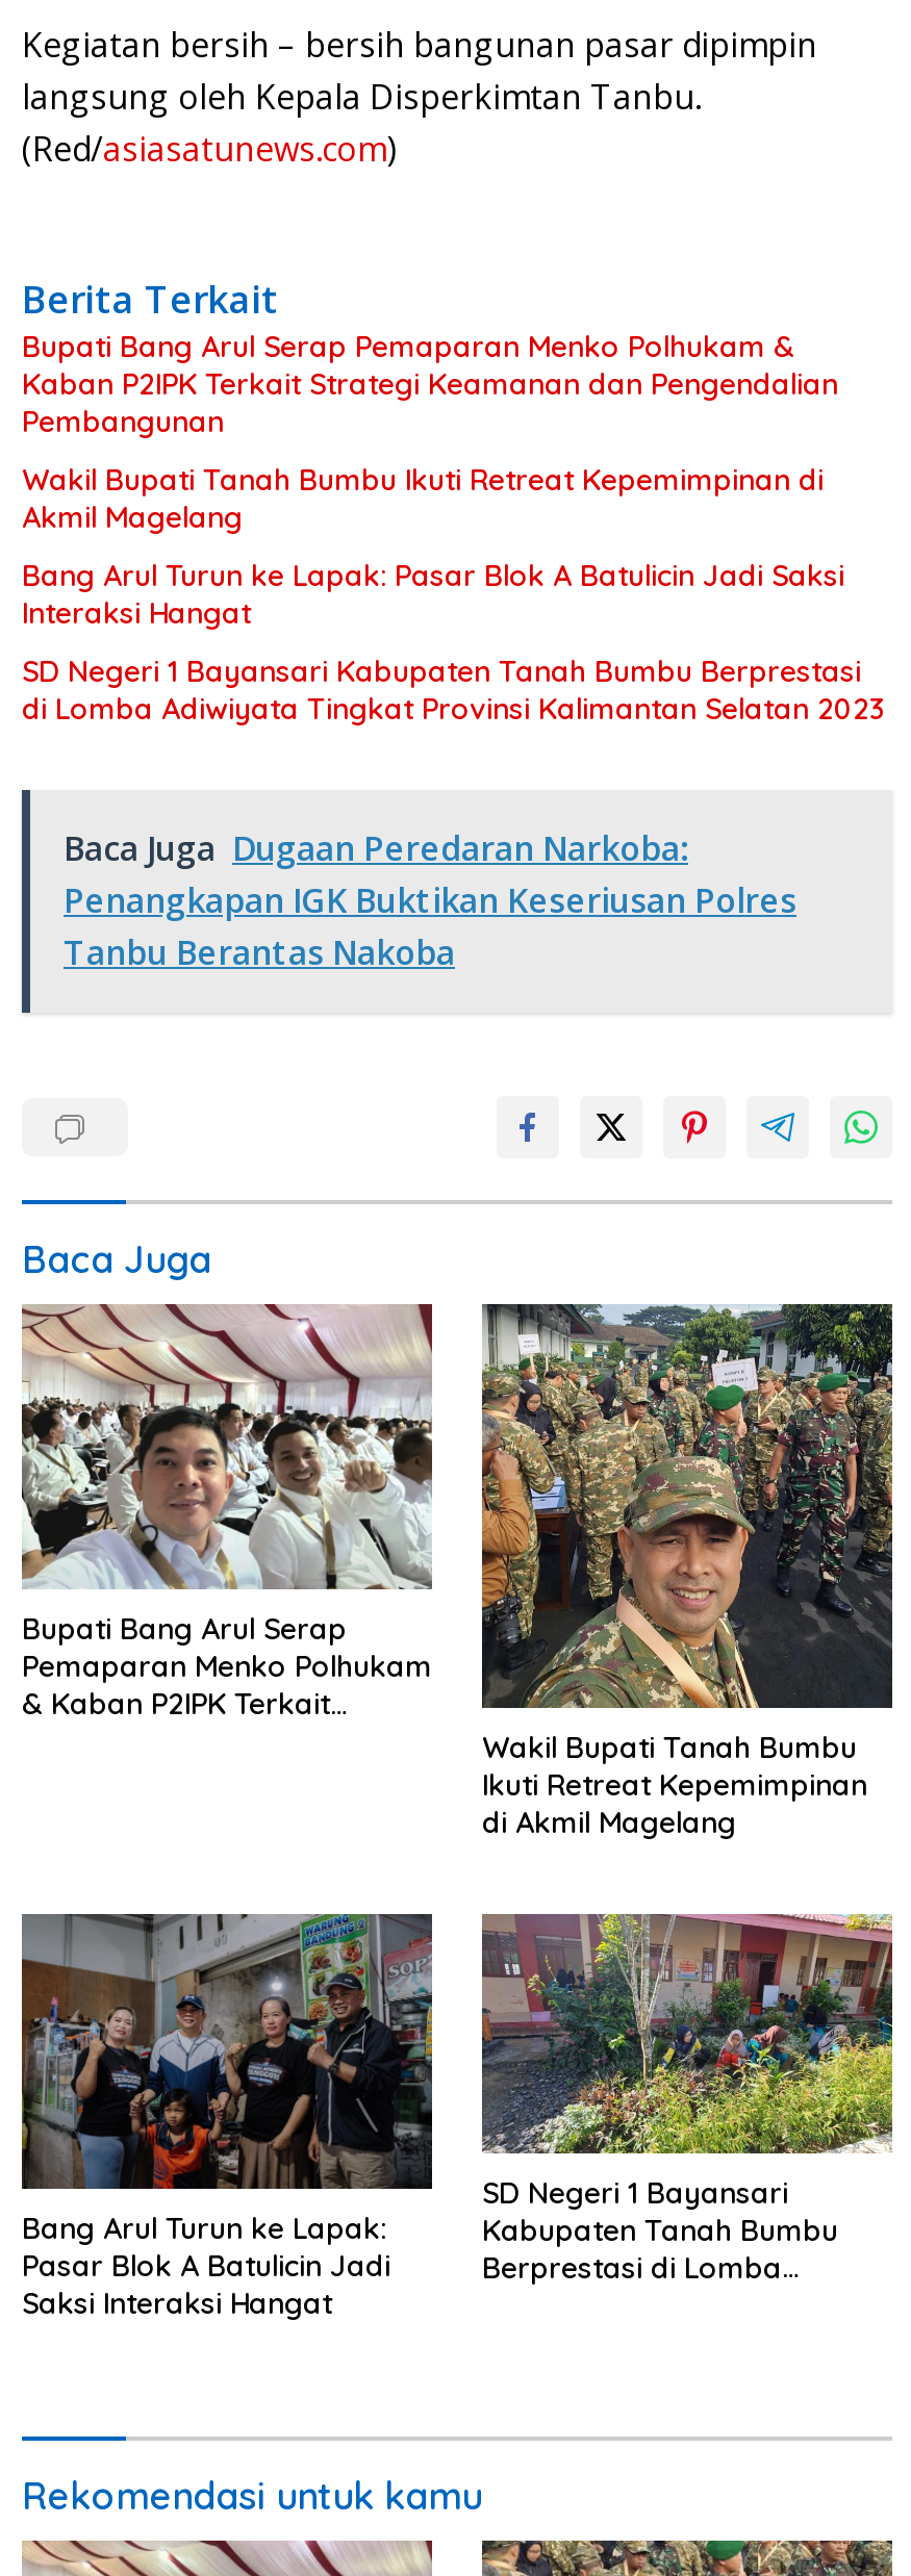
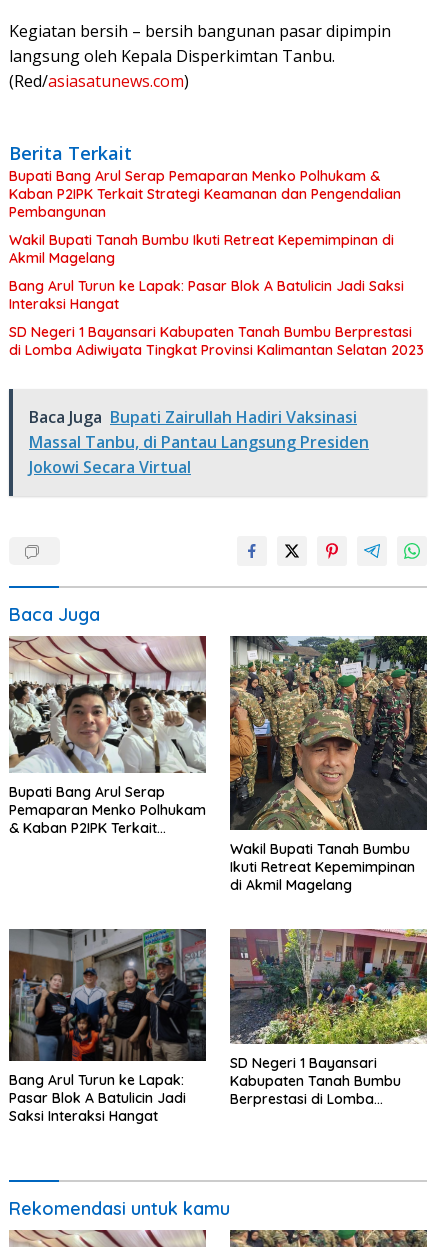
- Baca Juga Dugaan Peredaran Narkoba:
- Penangkapan IGK Buktikan Keseriusan Polres
- Tanbu Berantas Nakoba
+ Baca Juga Bupati Zairullah Hadiri Vaksinasi
+ Massal Tanbu, di Pantau Langsung Presiden
+ Jokowi Secara Virtual
